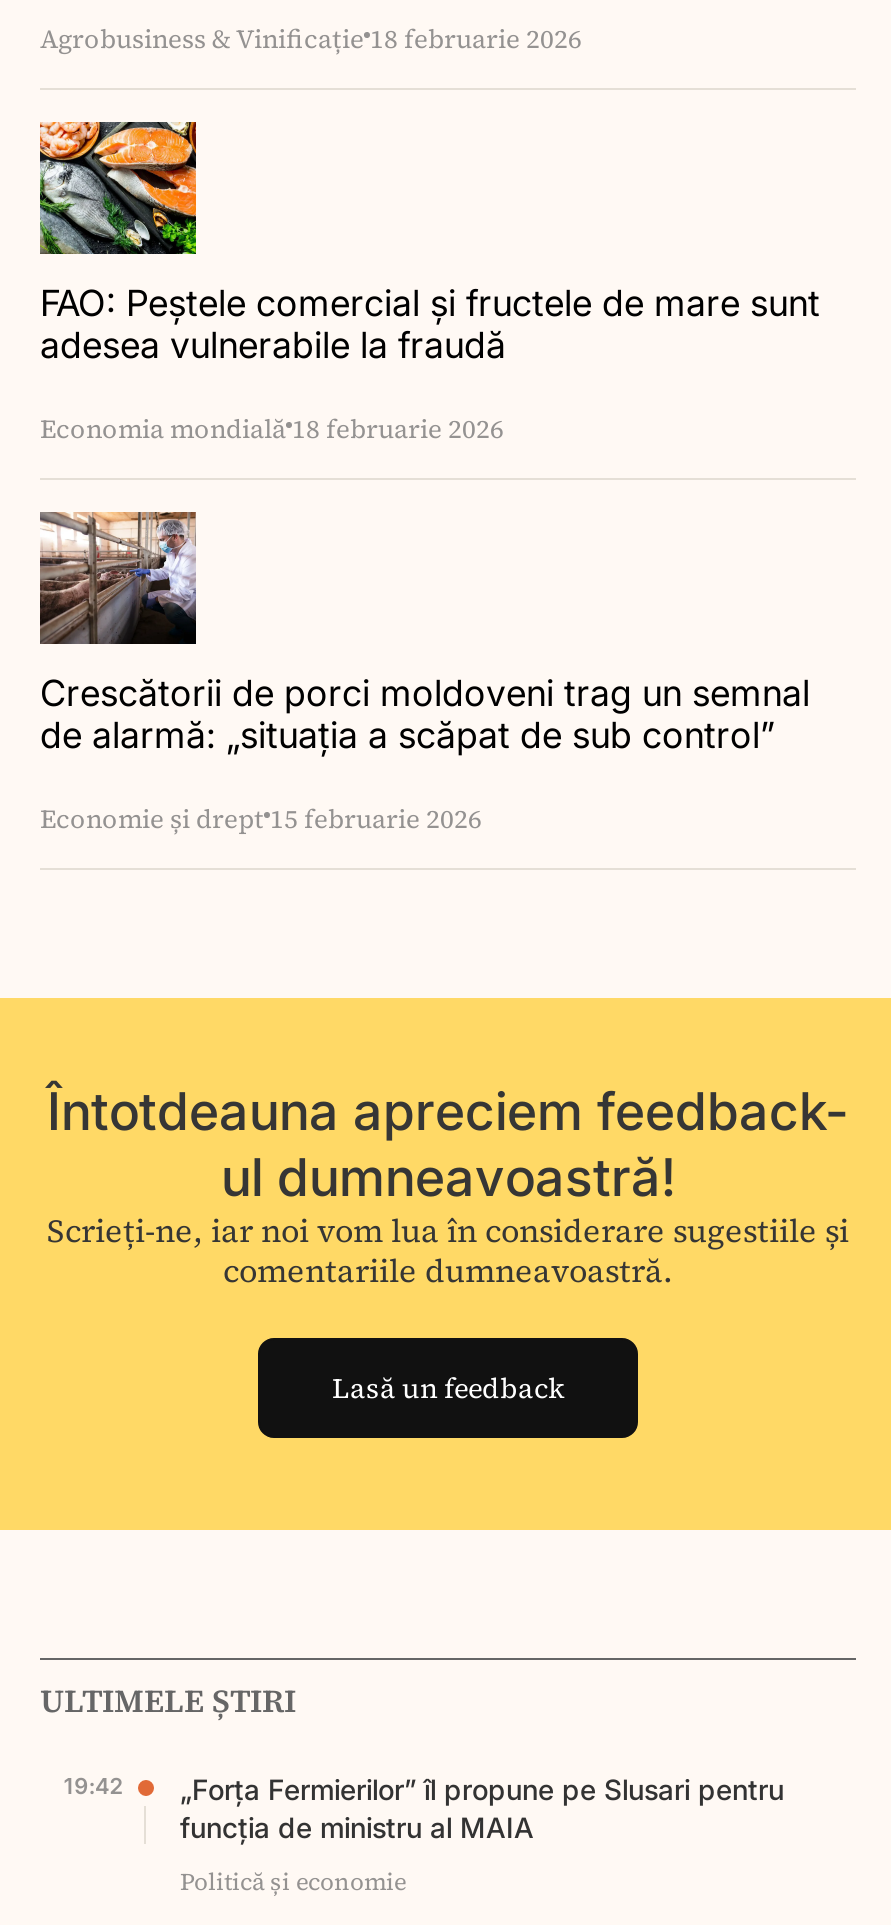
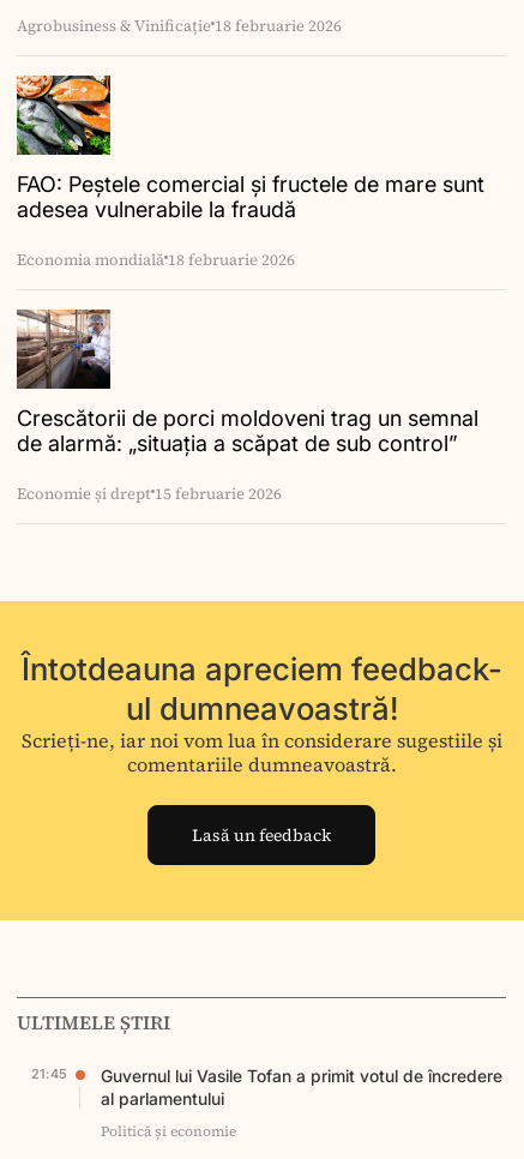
- 19:42
- „Forța Fermierilor” îl propune pe Slusari pentru
- funcția de ministru al MAIA
+ 21:45
+ Guvernul lui Vasile Tofan a primit votul de încredere
+ al parlamentului
